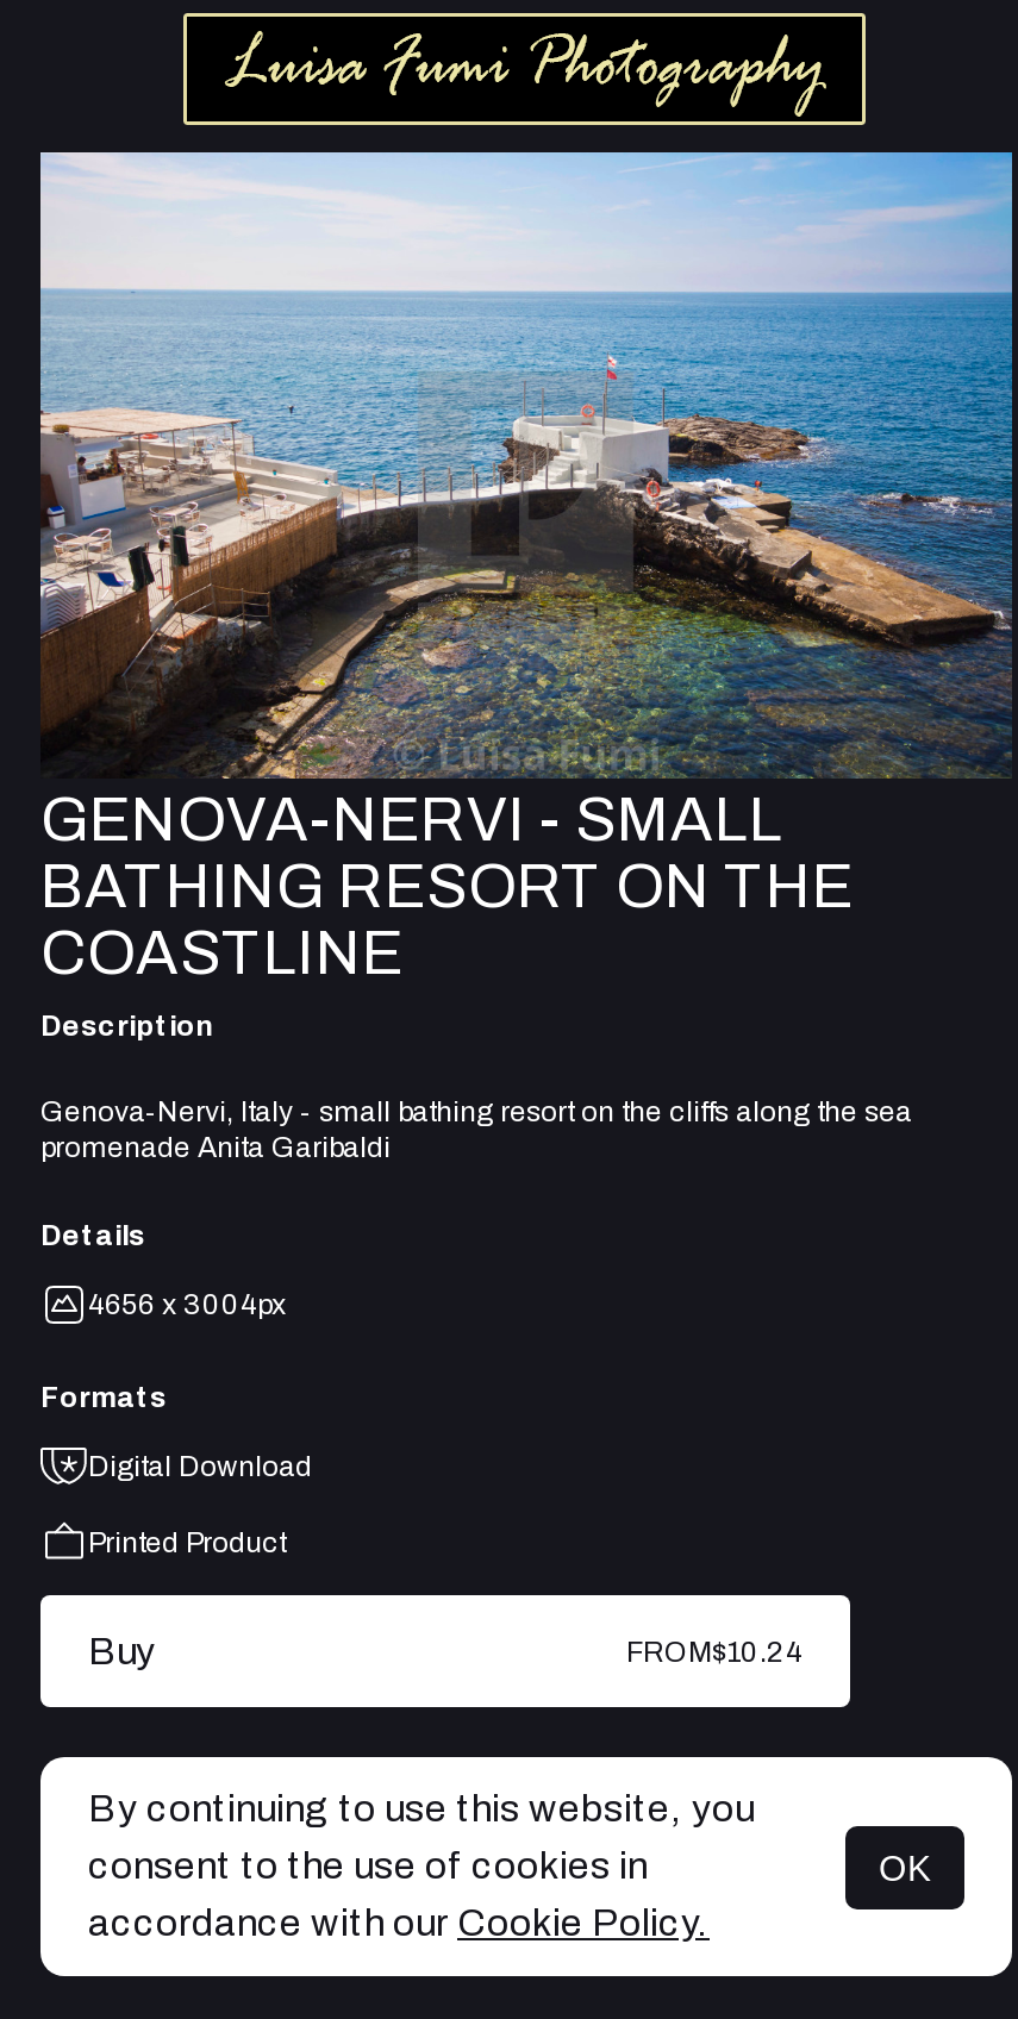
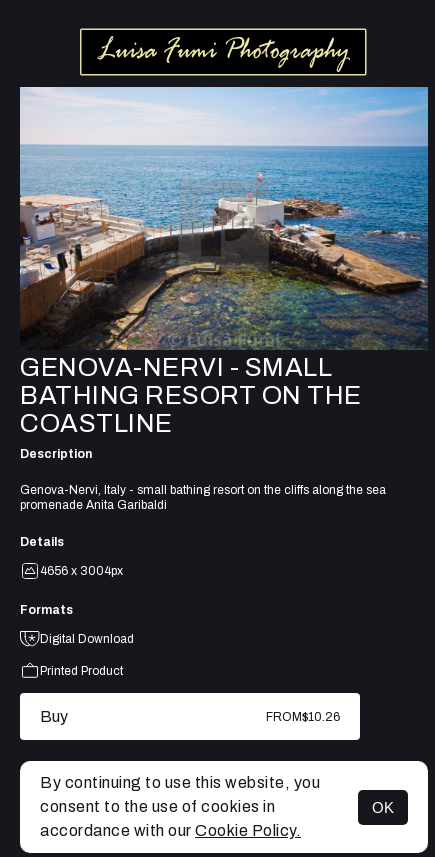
- FROM$10.24
+ FROM$10.26
